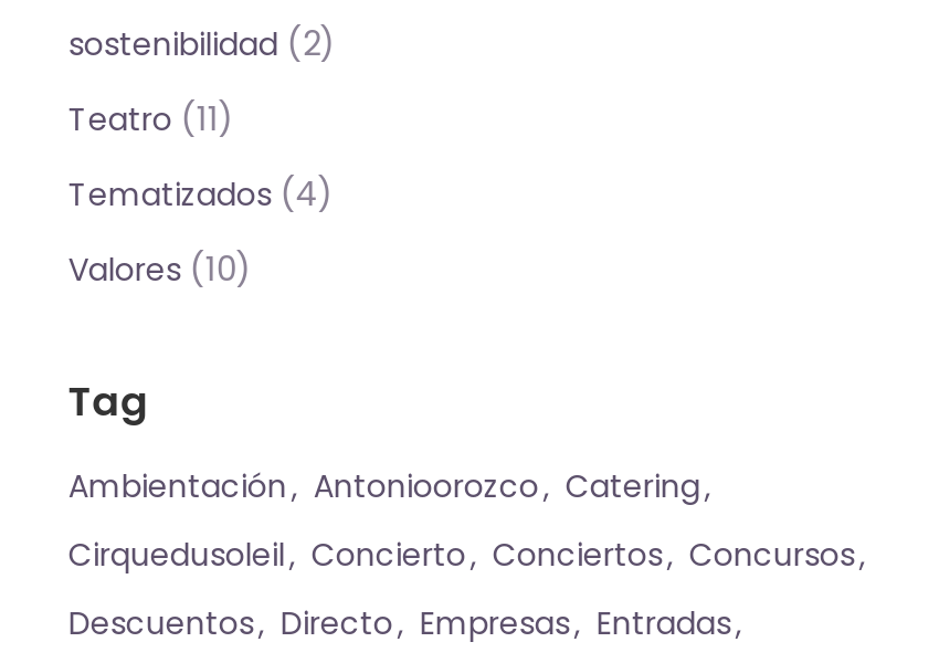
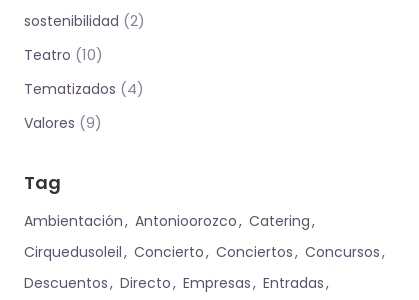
- Teatro (11)
+ Teatro (10)

- Valores (10)
+ Valores (9)
